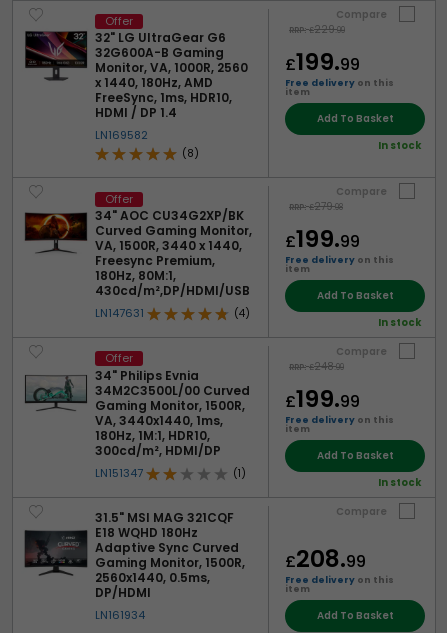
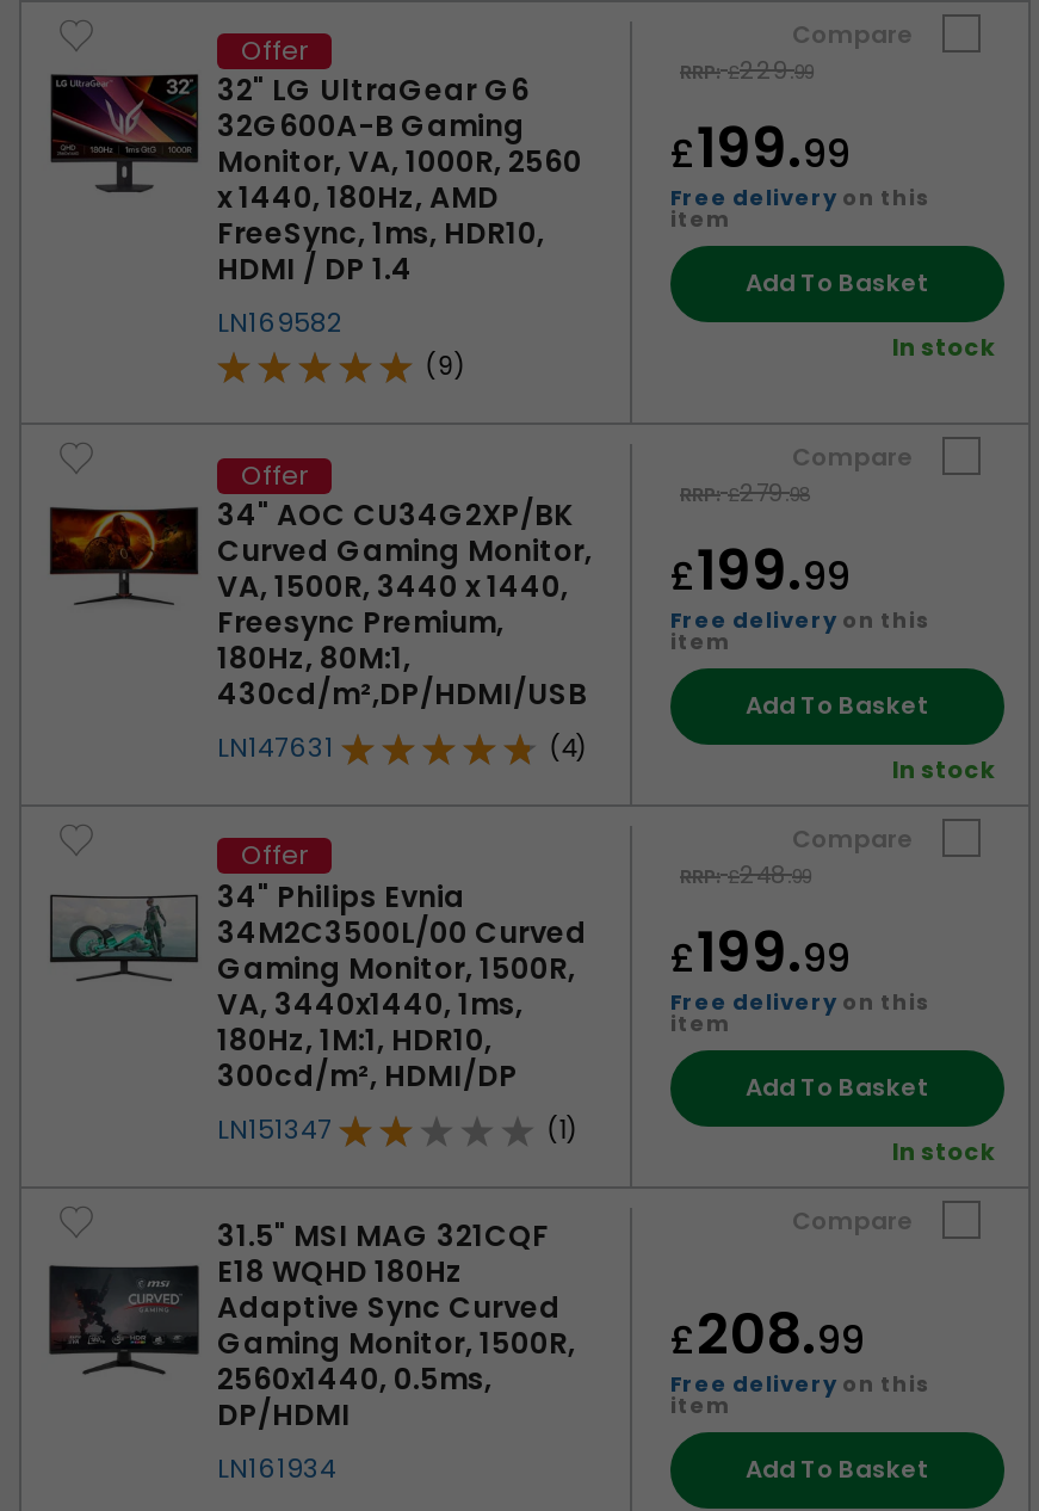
- (8)
+ (9)
